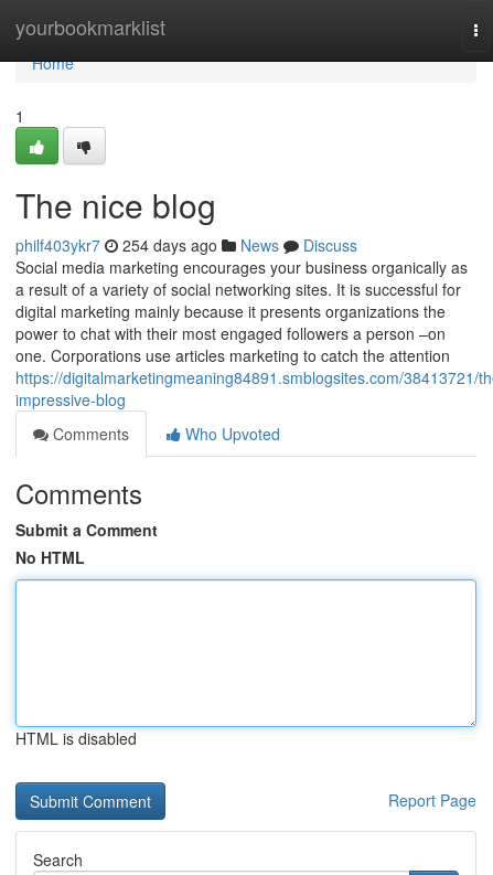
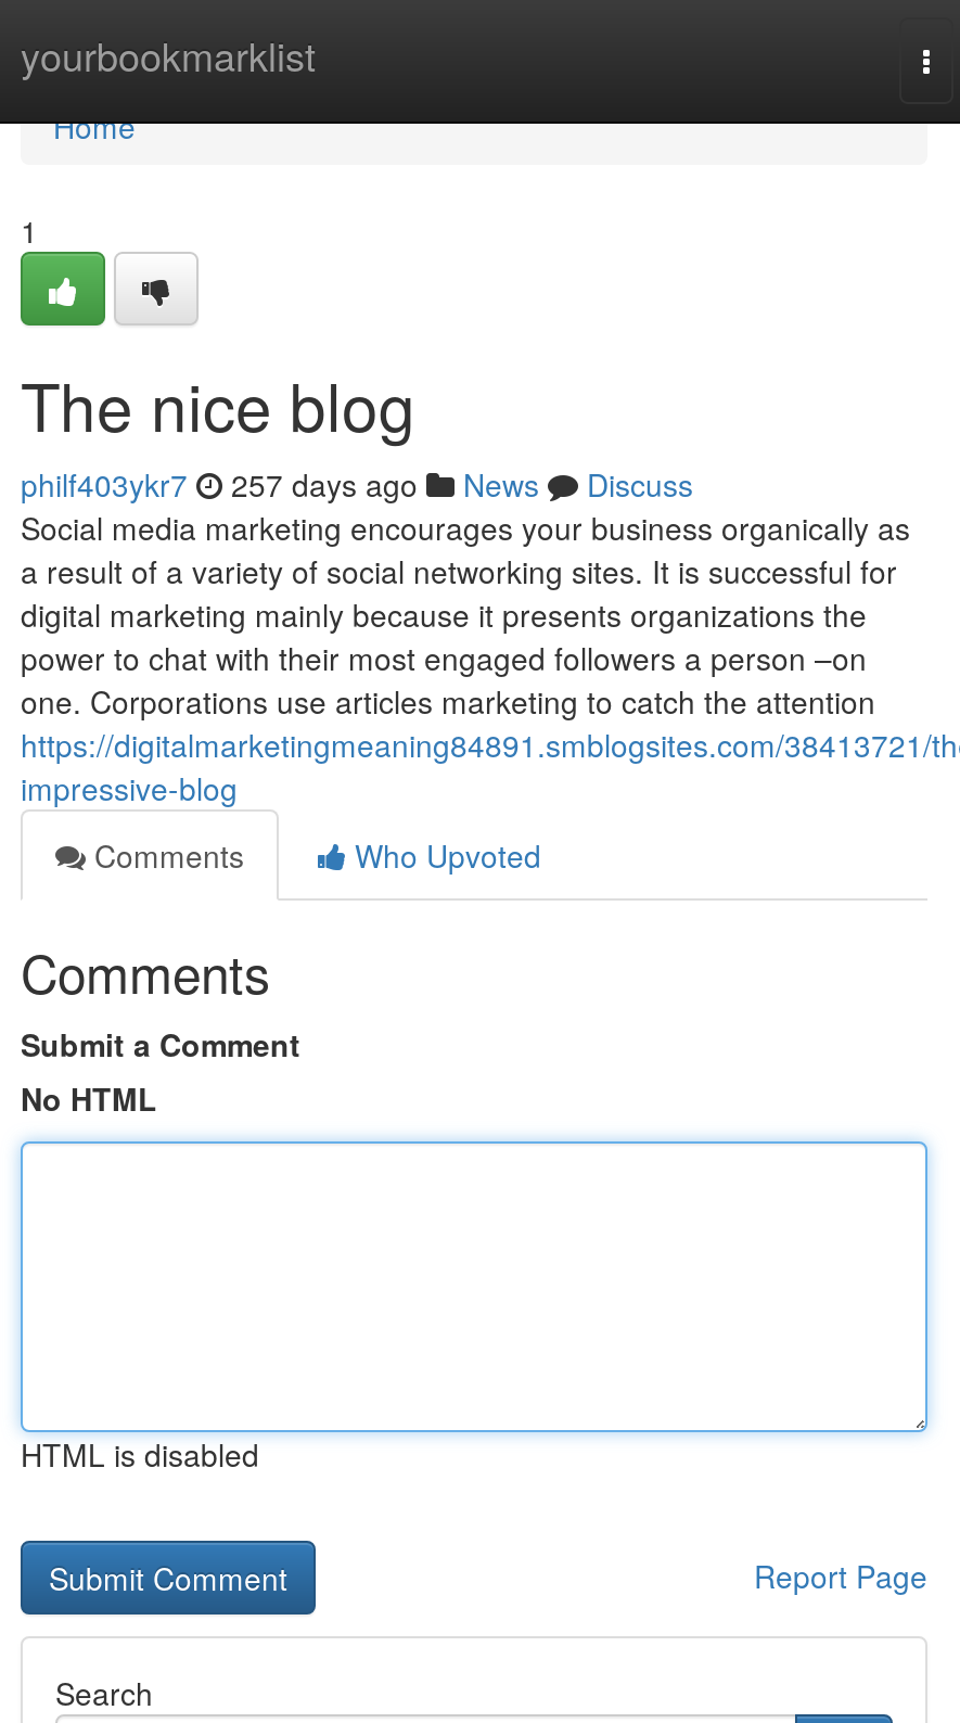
- philf403ykr7 254 days ago News Discuss
+ philf403ykr7 257 days ago News Discuss
